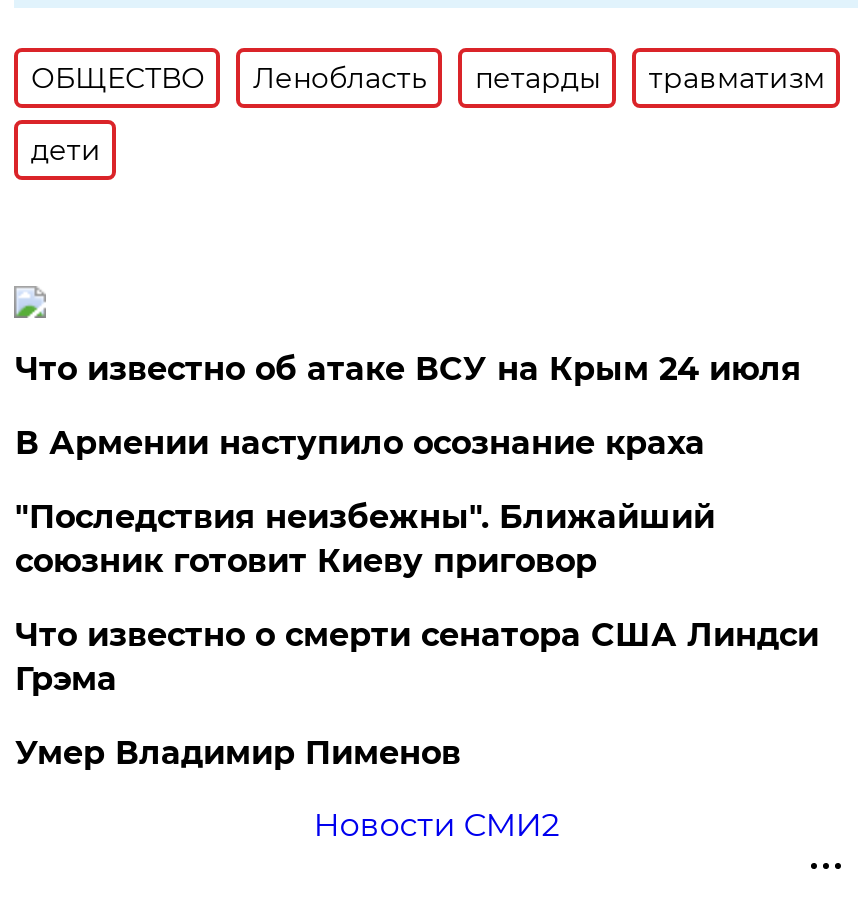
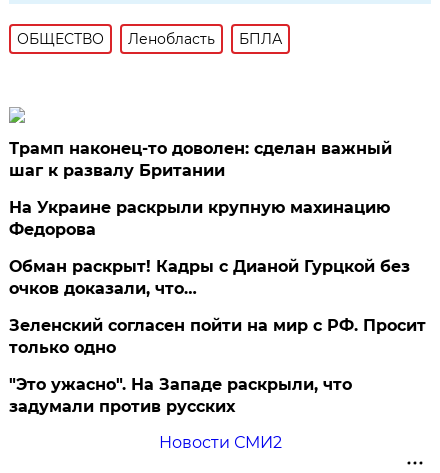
- петарды
- травматизм
- дети
+ БПЛА

- Что известно об атаке ВСУ на Крым 24 июля
- В Армении наступило осознание краха
- "Последствия неизбежны". Ближайший
- союзник готовит Киеву приговор
- Что известно о смерти сенатора США Линдси
- Грэма
- Умер Владимир Пименов
+ Трамп наконец-то доволен: сделан важный
+ шаг к развалу Британии
+ На Украине раскрыли крупную махинацию
+ Федорова
+ Обман раскрыт! Кадры с Дианой Гурцкой без
+ очков доказали, что…
+ Зеленский согласен пойти на мир с РФ. Просит
+ только одно
+ "Это ужасно". На Западе раскрыли, что
+ задумали против русских
